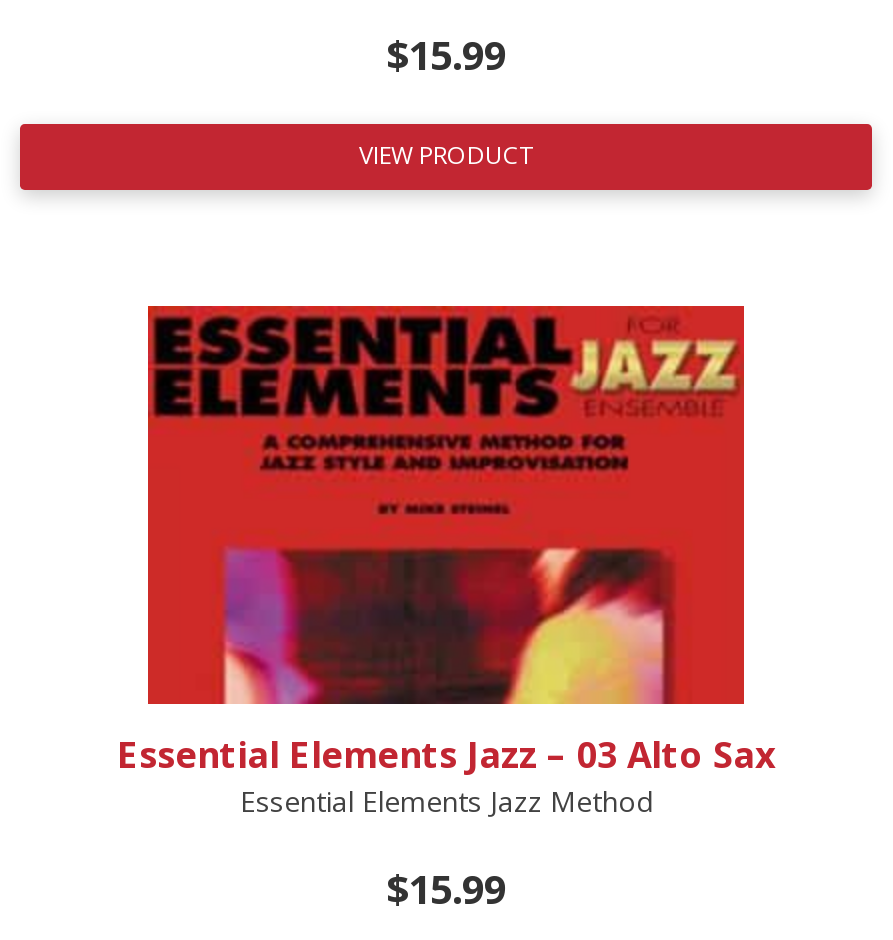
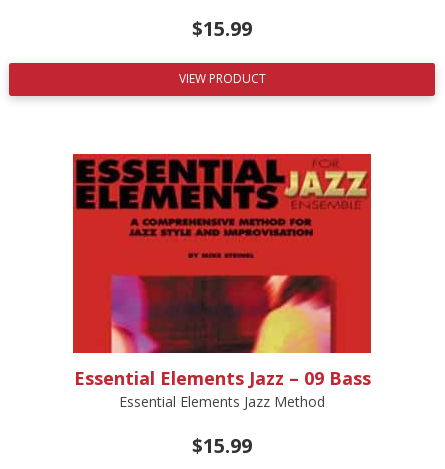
- Essential Elements Jazz – 03 Alto Sax
+ Essential Elements Jazz – 09 Bass
